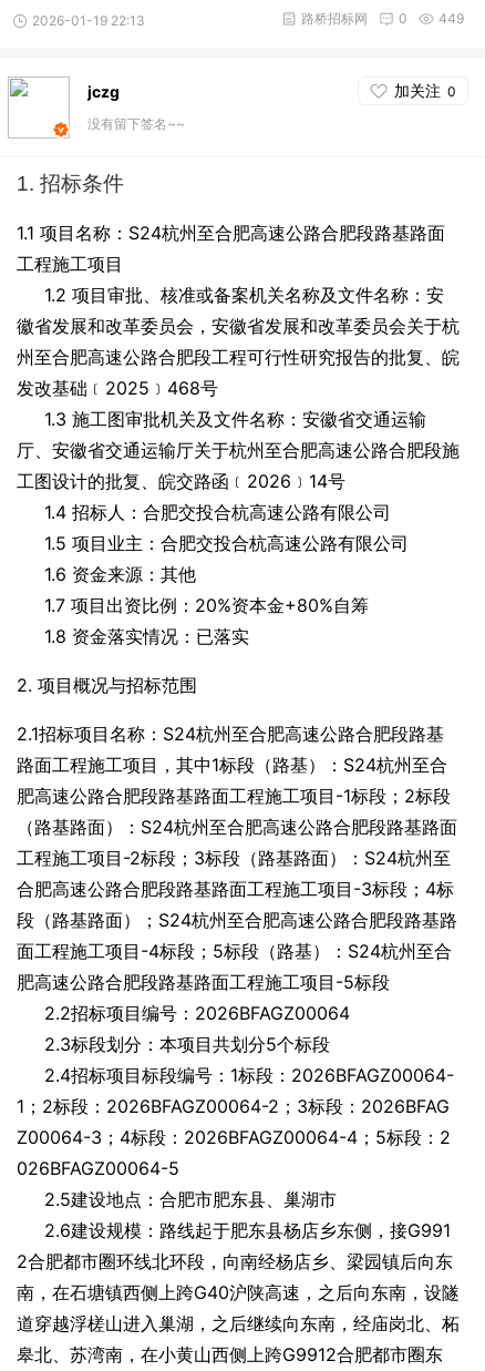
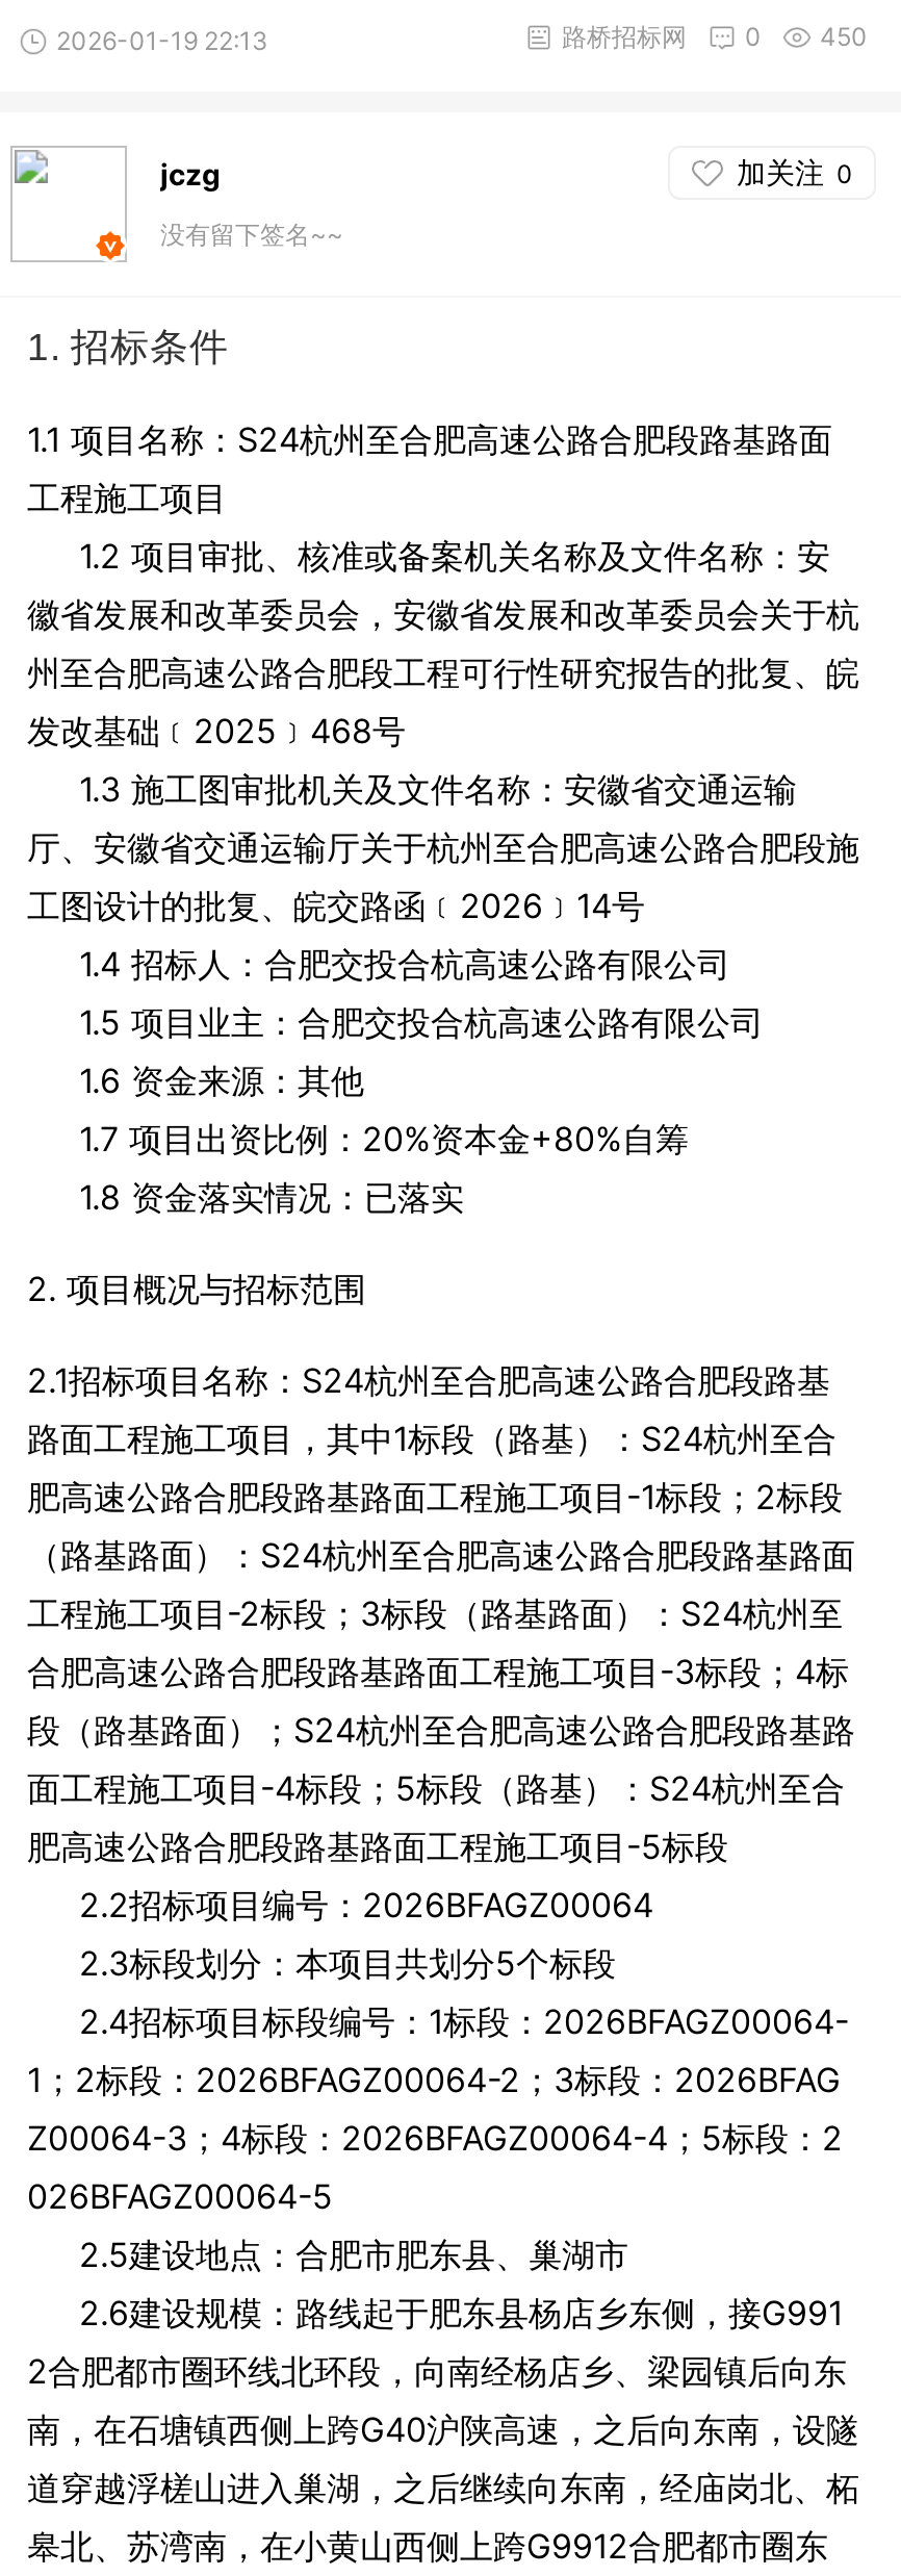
- 路桥招标网 0 449
+ 路桥招标网 0 450
